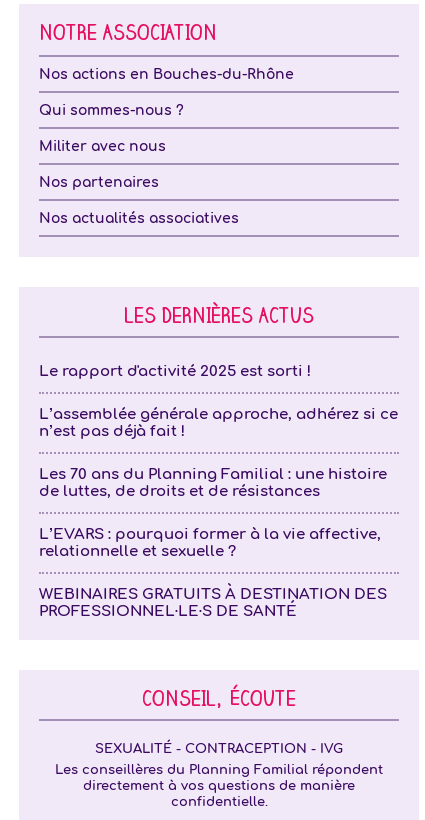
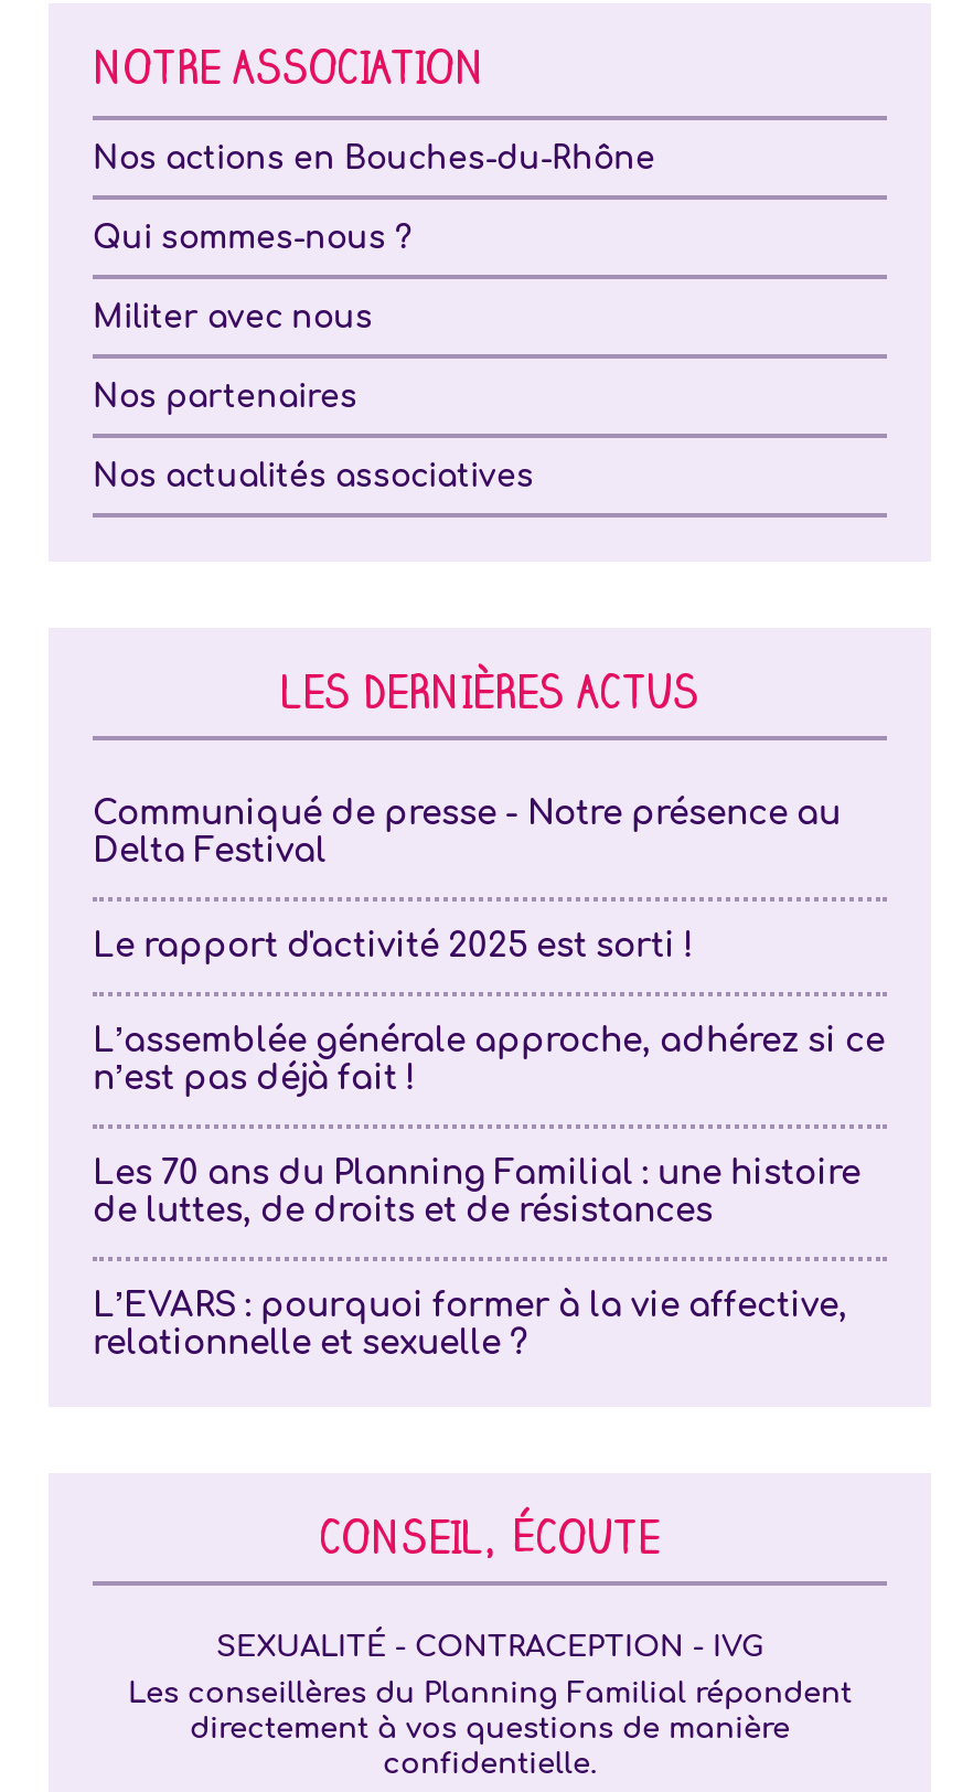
+ Communiqué de presse - Notre présence au
+ Delta Festival

moved down: Le rapport d'activité 2025 est sorti ! | L’assemblée générale approche, adhérez si ce | n’est pas déjà fait ! | Les 70 ans du Planning Familial : une histoire | de luttes, de droits et de résistances | L’EVARS : pourquoi former à la vie affective, | relationnelle et sexuelle ?

- WEBINAIRES GRATUITS À DESTINATION DES
- PROFESSIONNEL·LE·S DE SANTÉ
